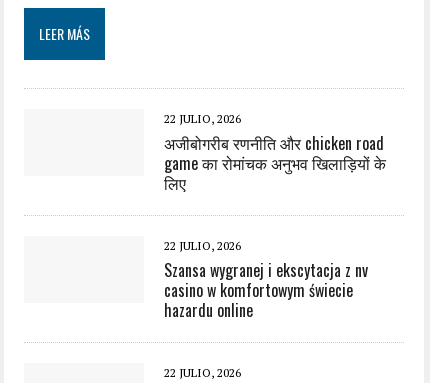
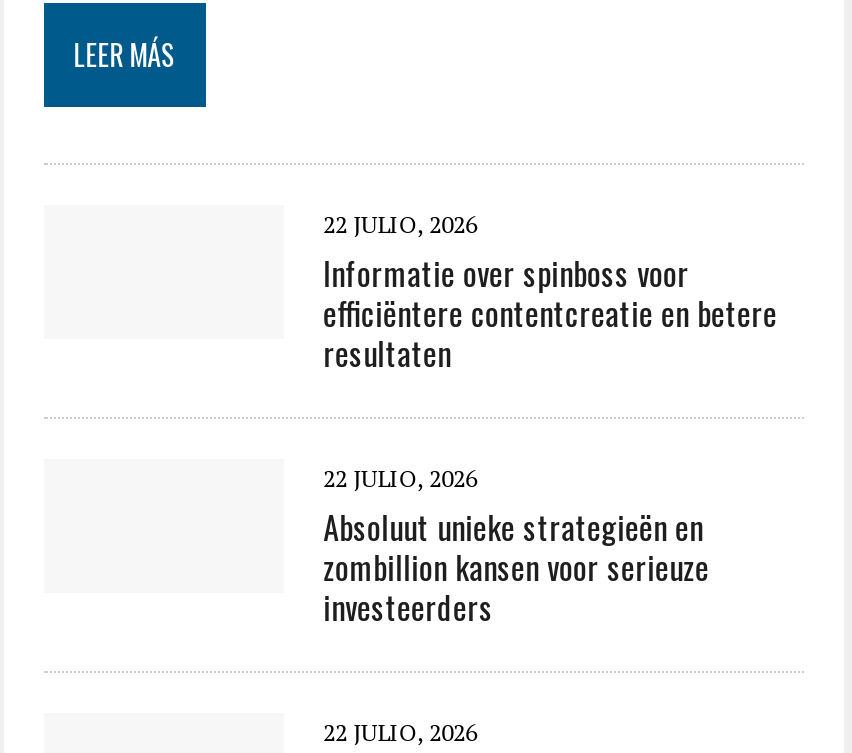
- अजीबोगरीब रणनीति और chicken road
- game का रोमांचक अनुभव खिलाड़ियों के
- लिए
+ Informatie over spinboss voor
+ efficiëntere contentcreatie en betere
+ resultaten

- Szansa wygranej i ekscytacja z nv
- casino w komfortowym świecie
- hazardu online
+ Absoluut unieke strategieën en
+ zombillion kansen voor serieuze
+ investeerders
